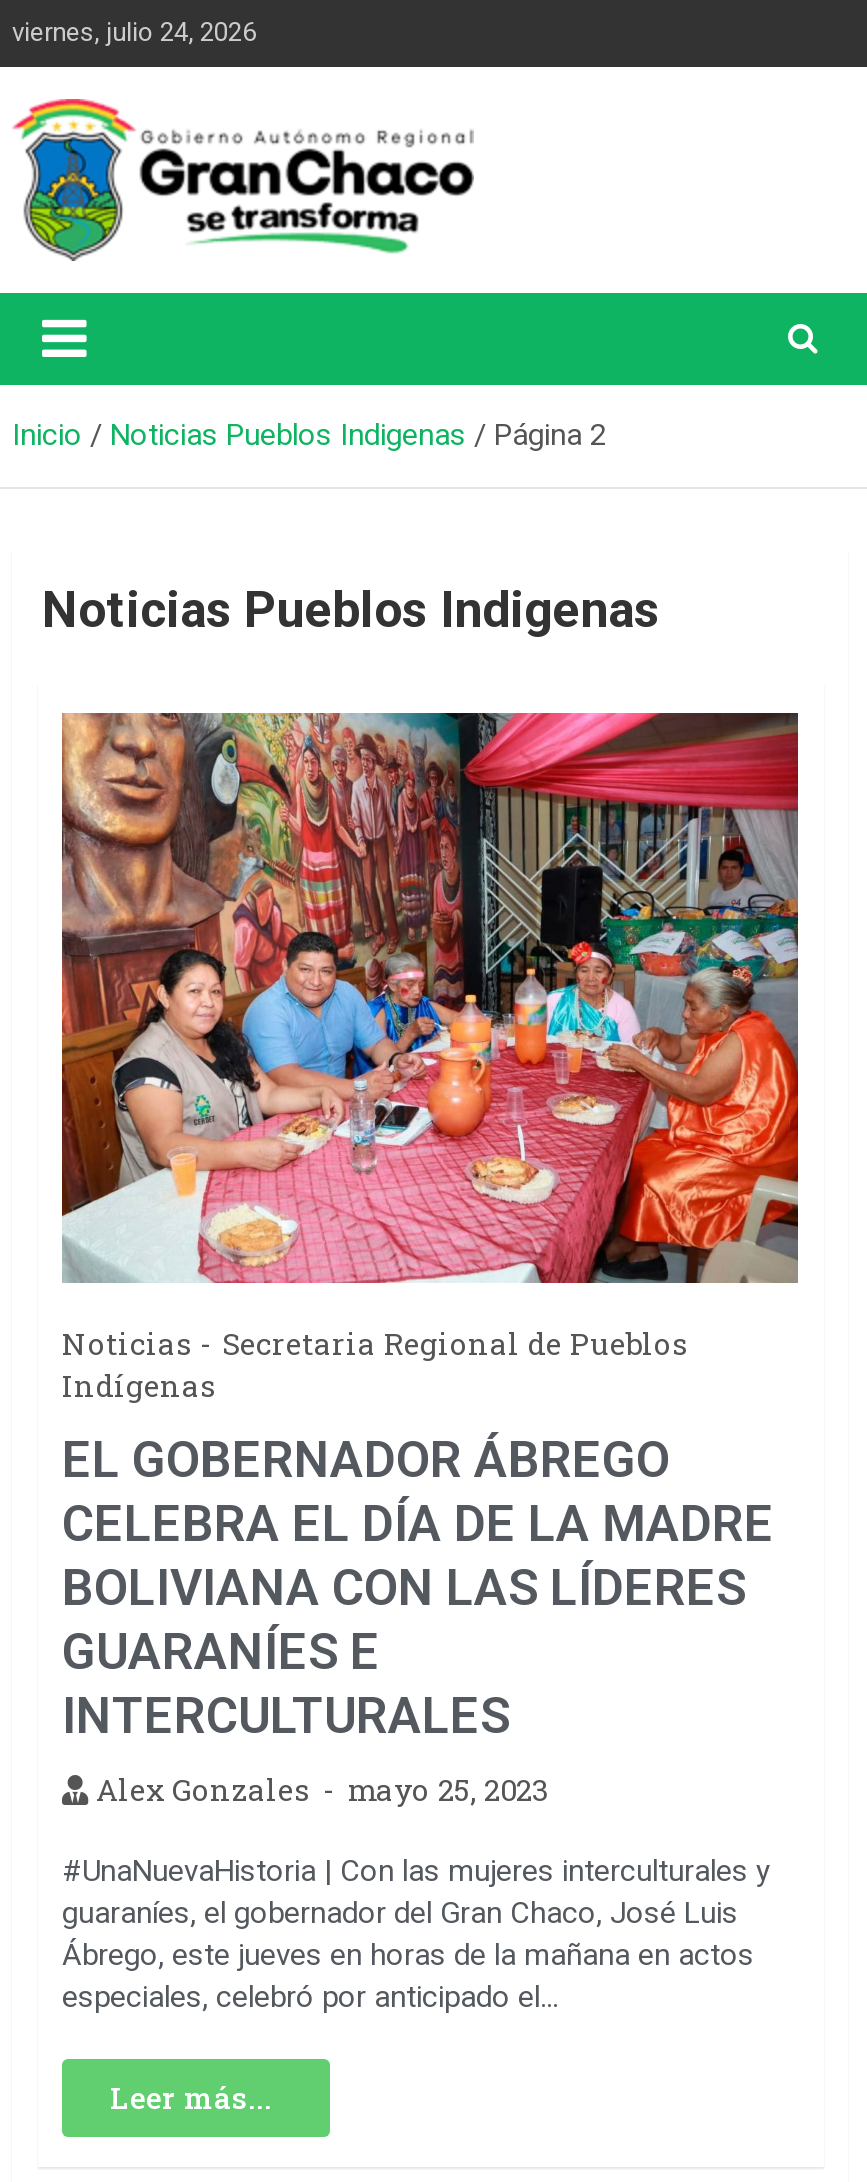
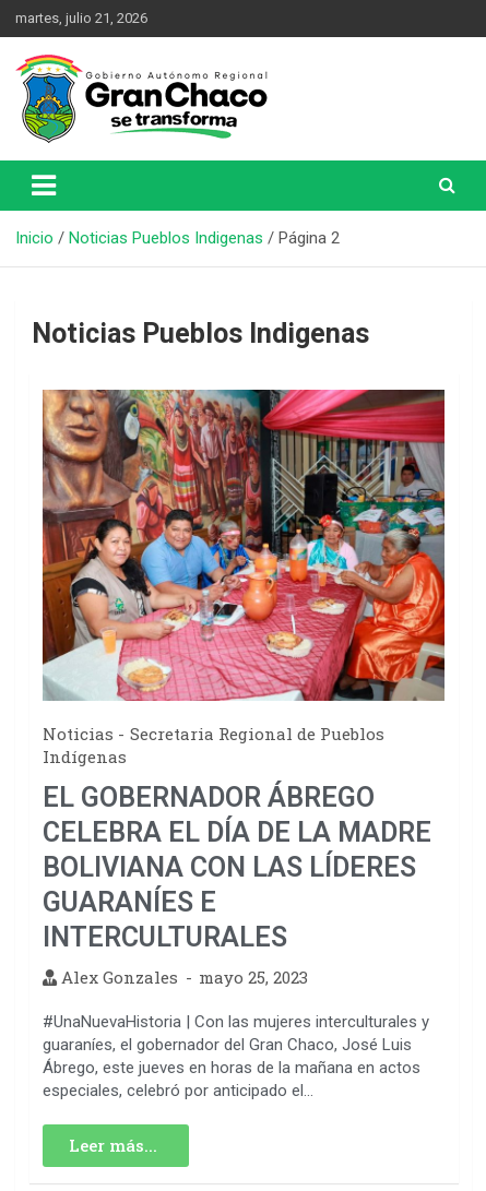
- viernes, julio 24, 2026
+ martes, julio 21, 2026
